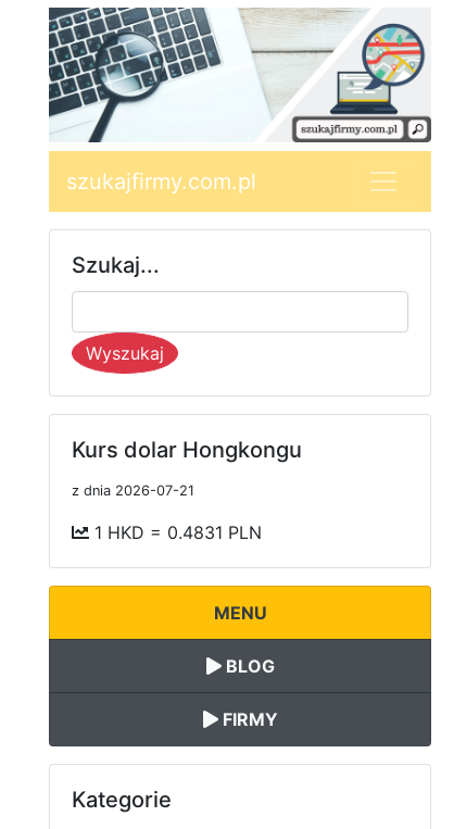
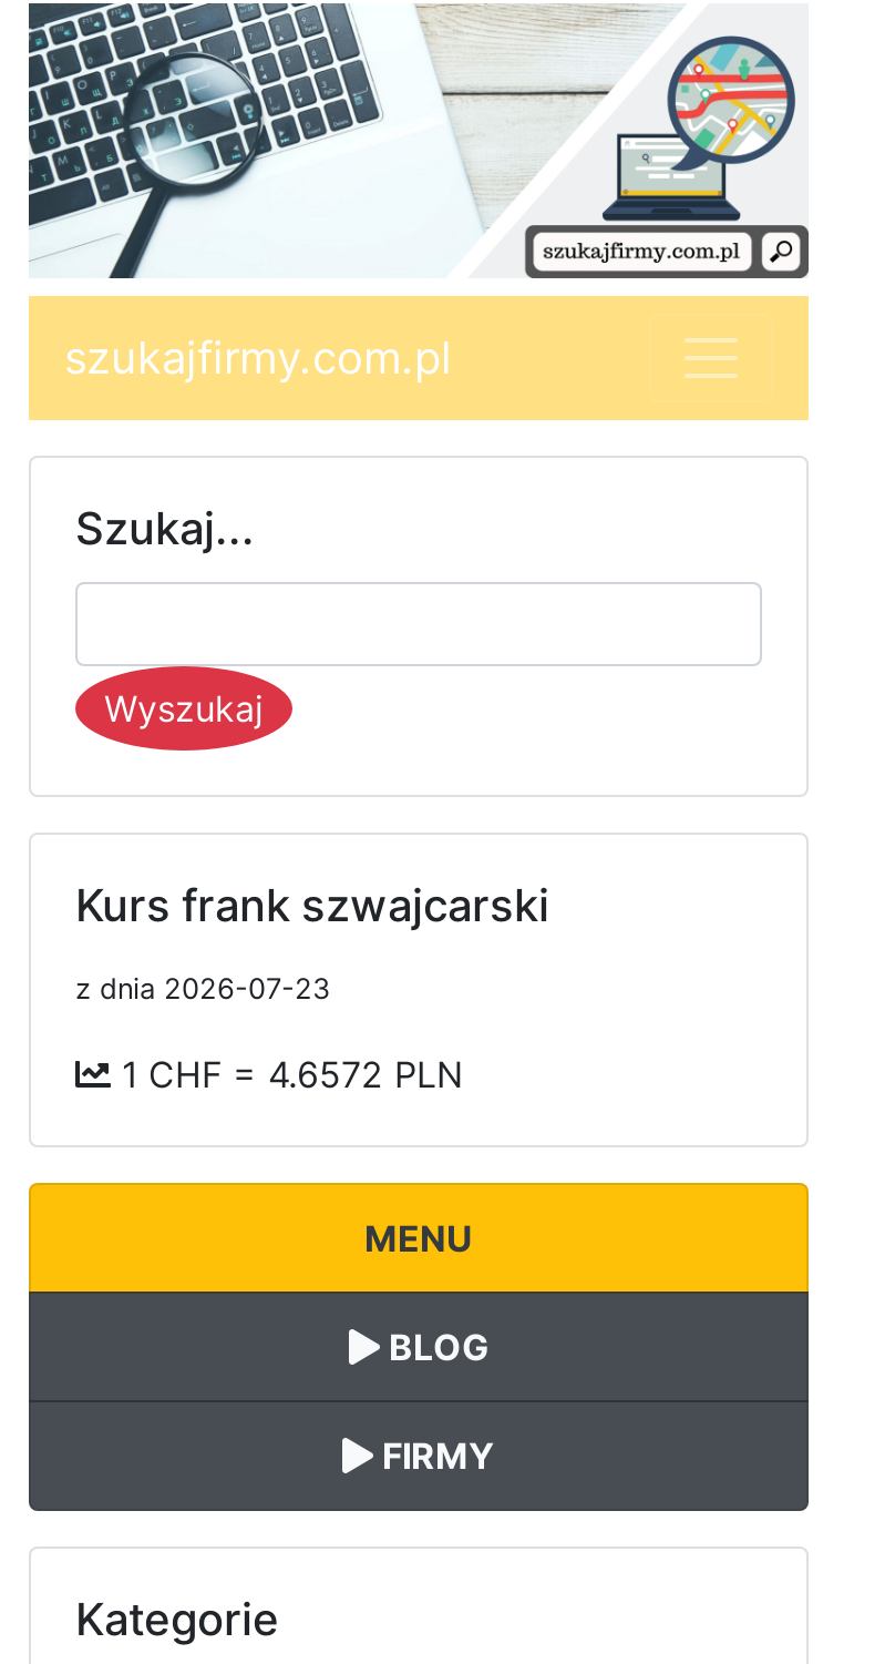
- Kurs dolar Hongkongu
+ Kurs frank szwajcarski

- z dnia 2026-07-21
+ z dnia 2026-07-23

- 1 HKD = 0.4831 PLN
+ 1 CHF = 4.6572 PLN
